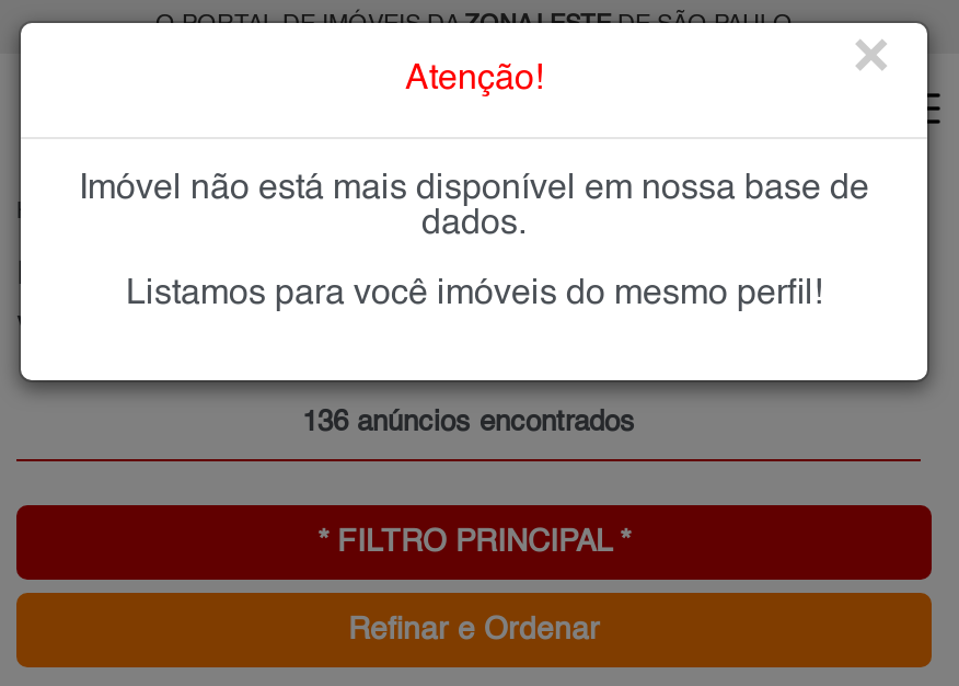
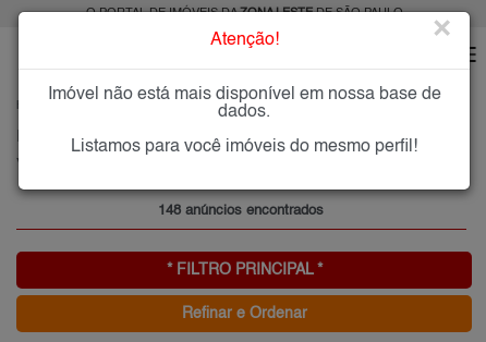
- 136 anúncios encontrados
+ 148 anúncios encontrados
